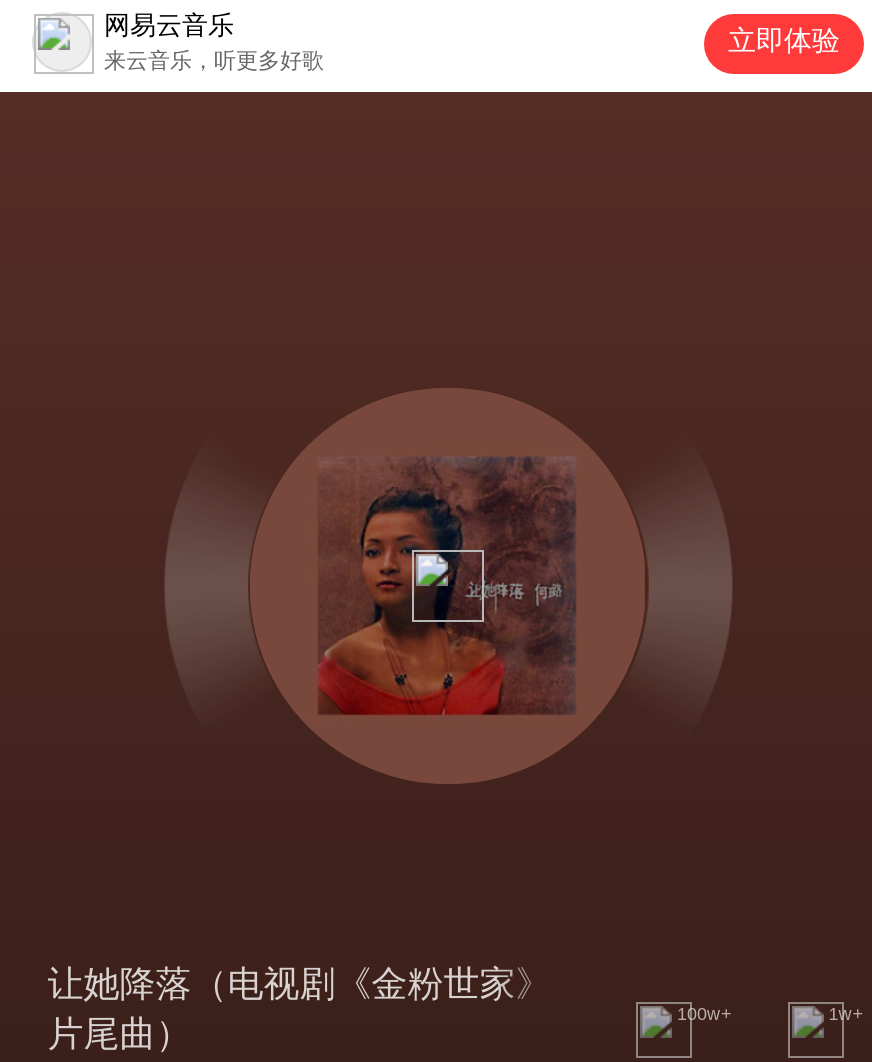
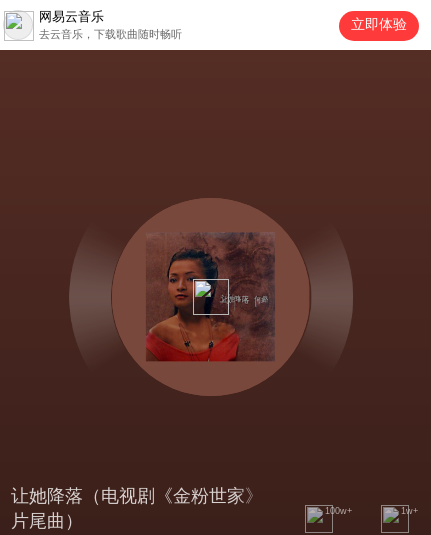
- 来云音乐，听更多好歌
+ 去云音乐，下载歌曲随时畅听
